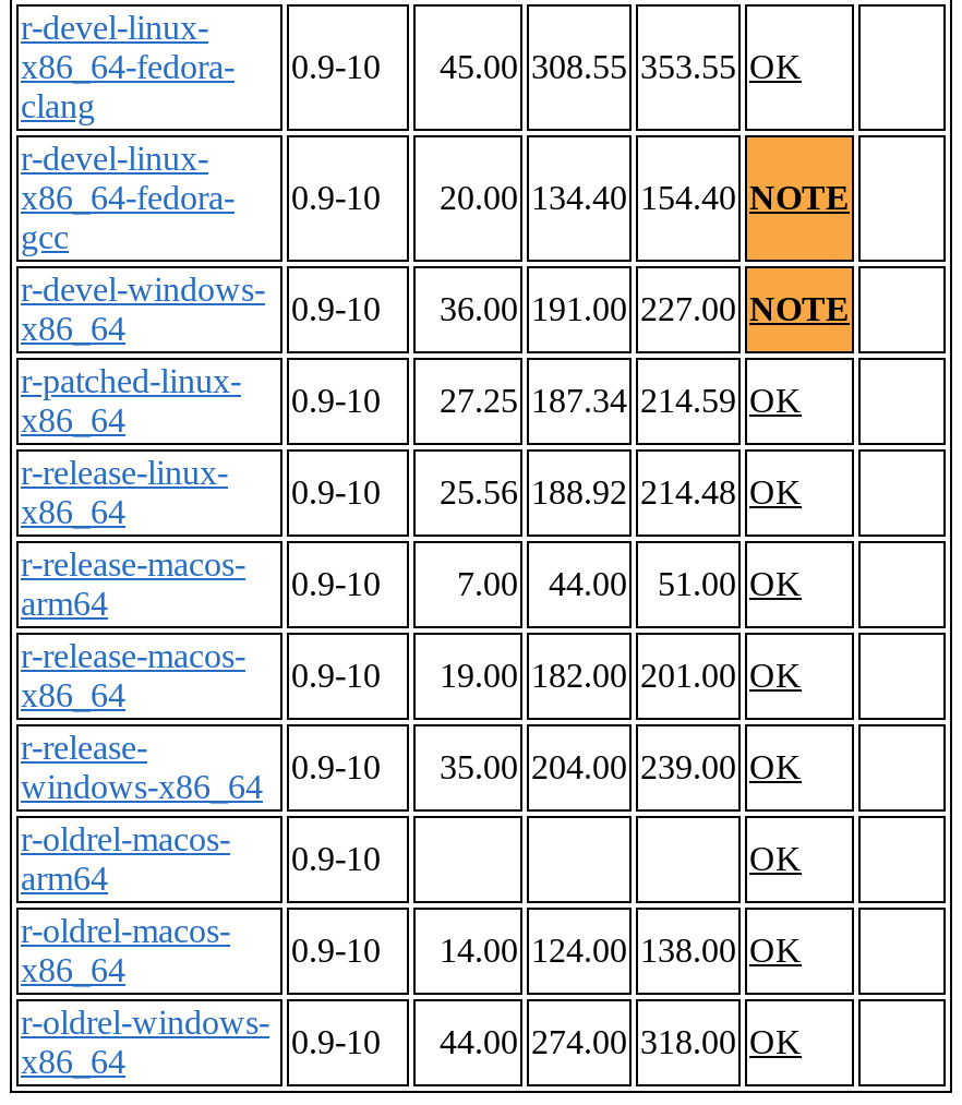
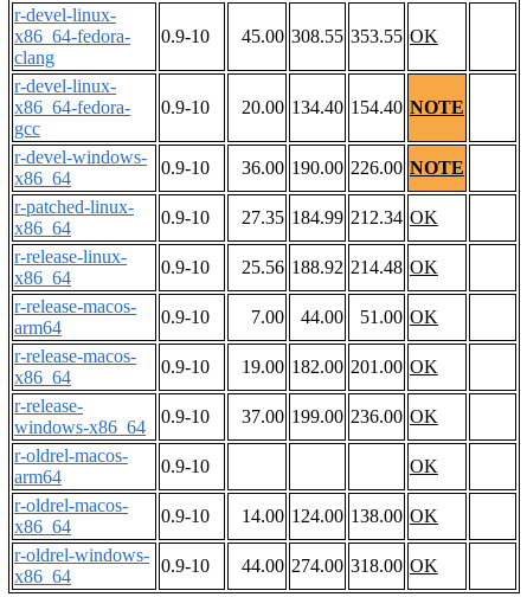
- 0.9-10 36.00 191.00 227.00 NOTE
+ 0.9-10 36.00 190.00 226.00 NOTE

- 0.9-10 27.25 187.34 214.59 OK
+ 0.9-10 27.35 184.99 212.34 OK

- 0.9-10 35.00 204.00 239.00 OK
+ 0.9-10 37.00 199.00 236.00 OK
